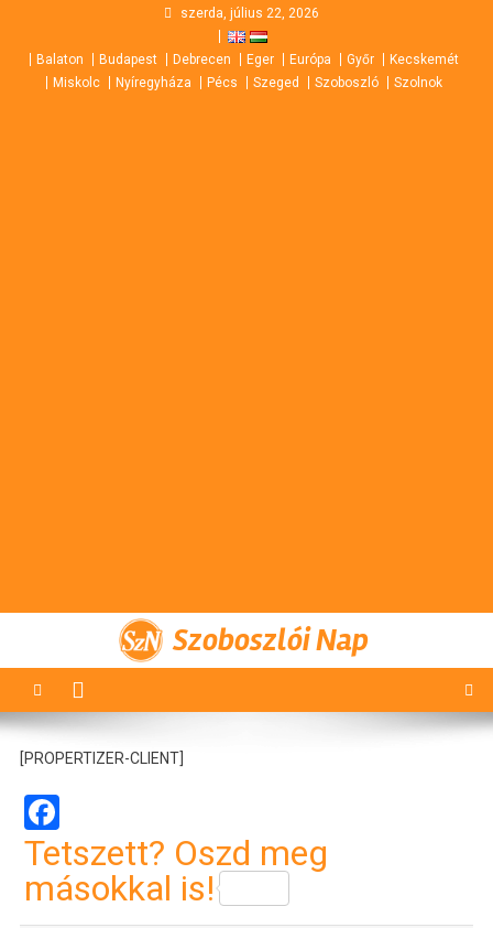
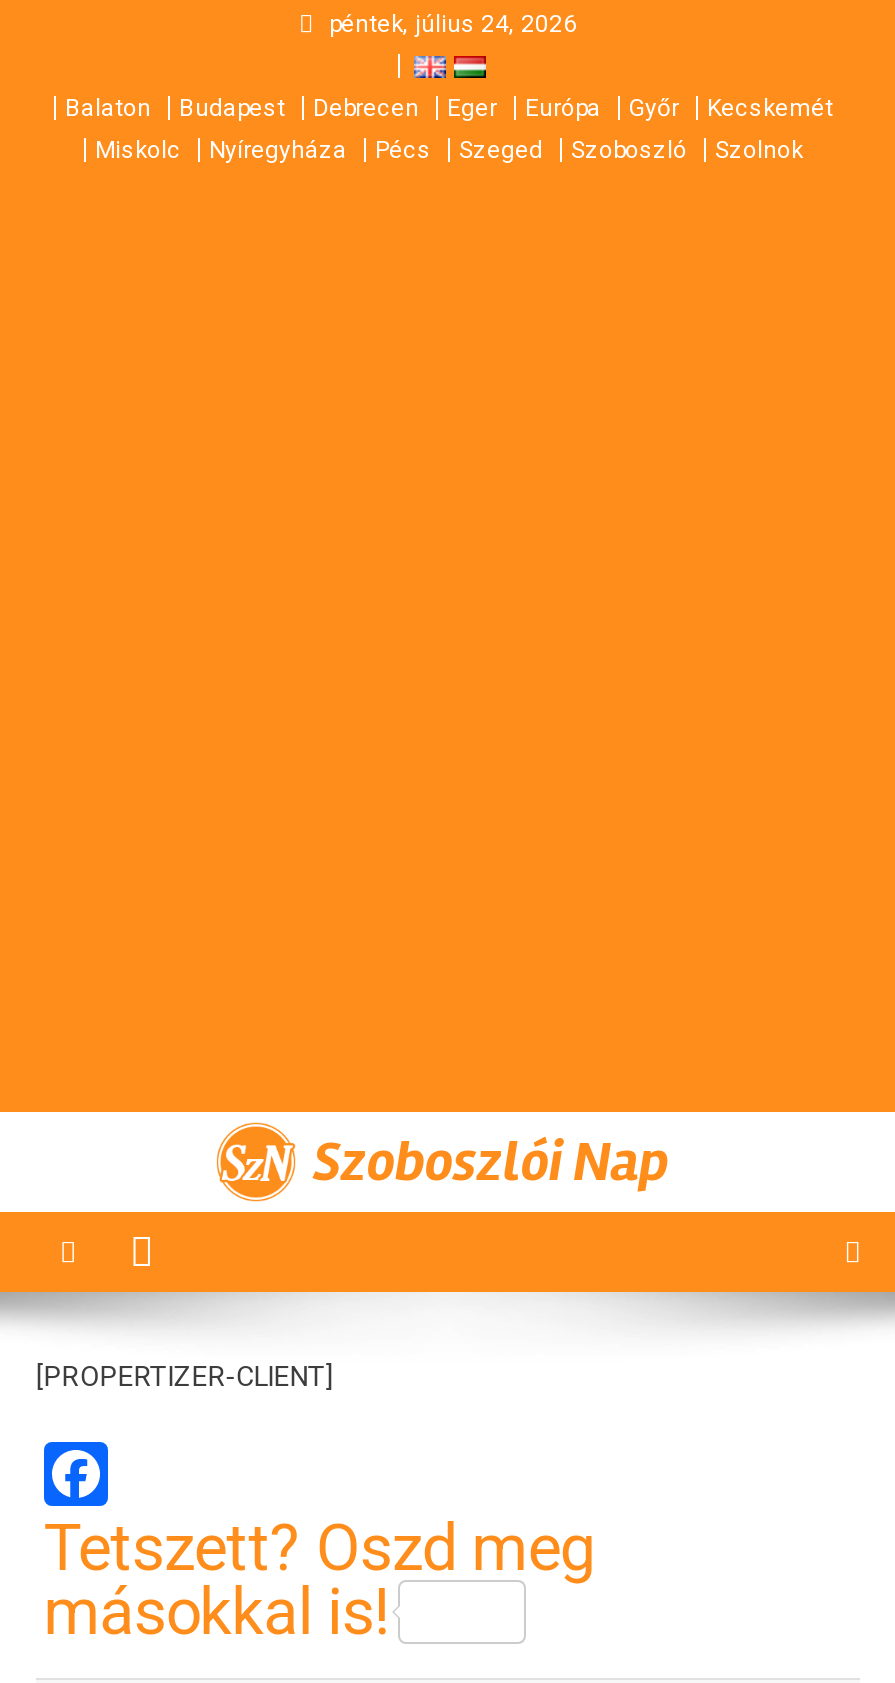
- szerda, július 22, 2026
+ péntek, július 24, 2026
